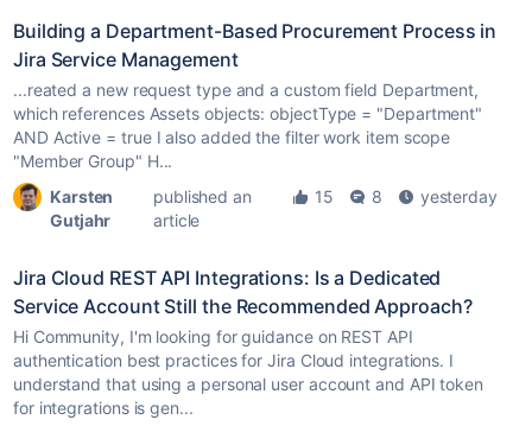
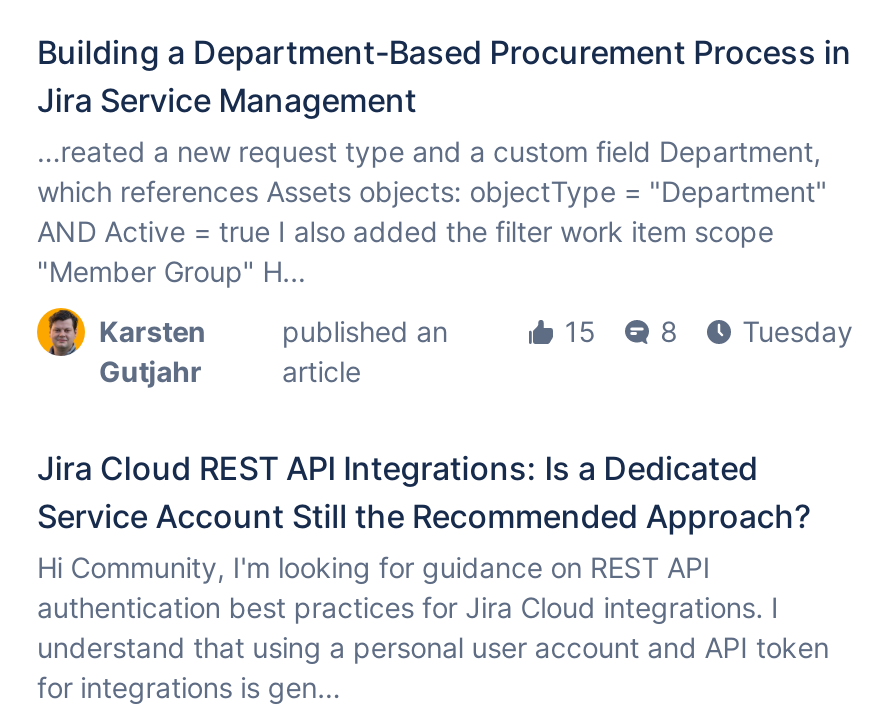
- yesterday
+ Tuesday
